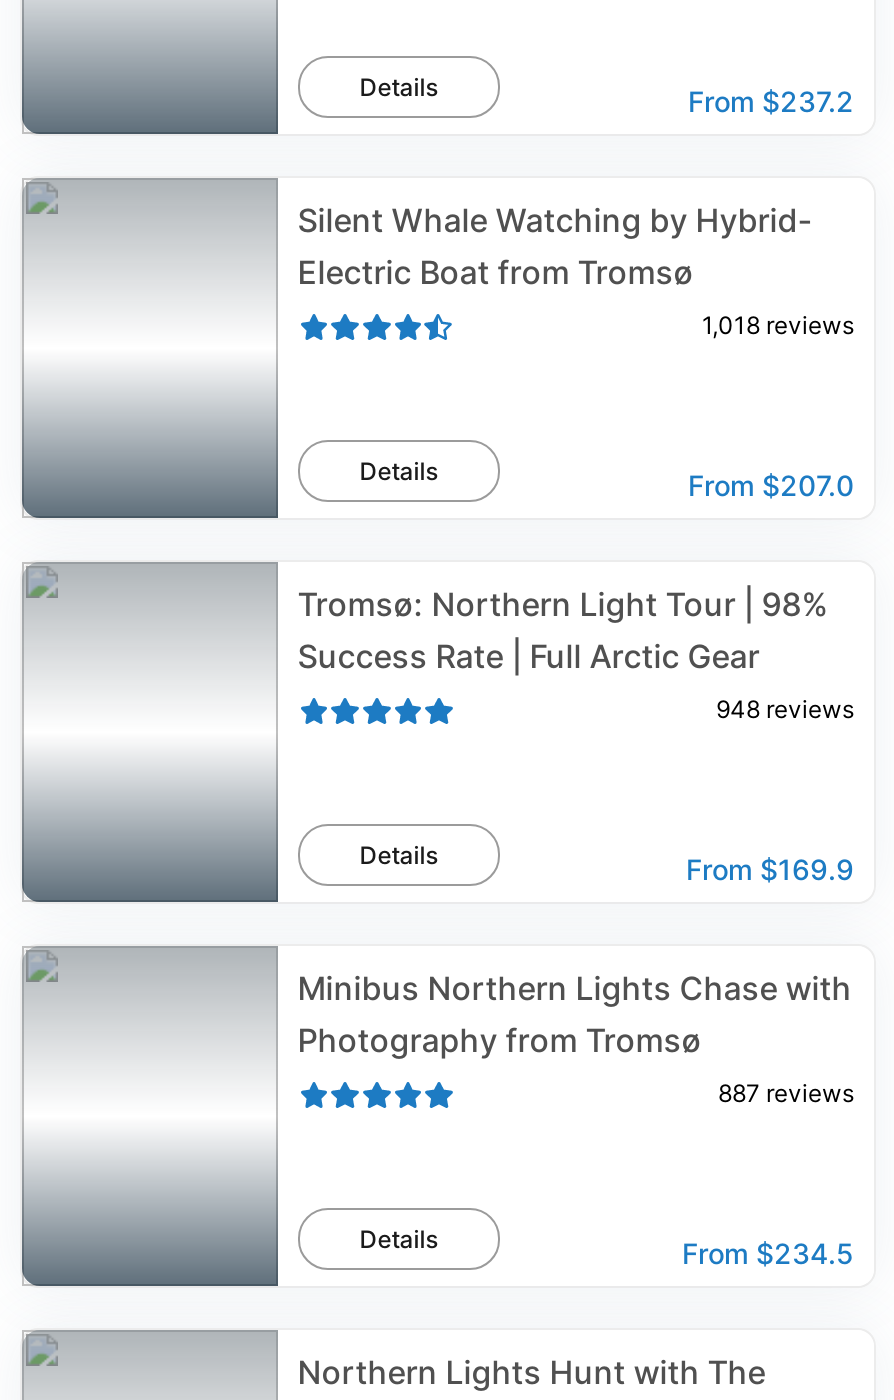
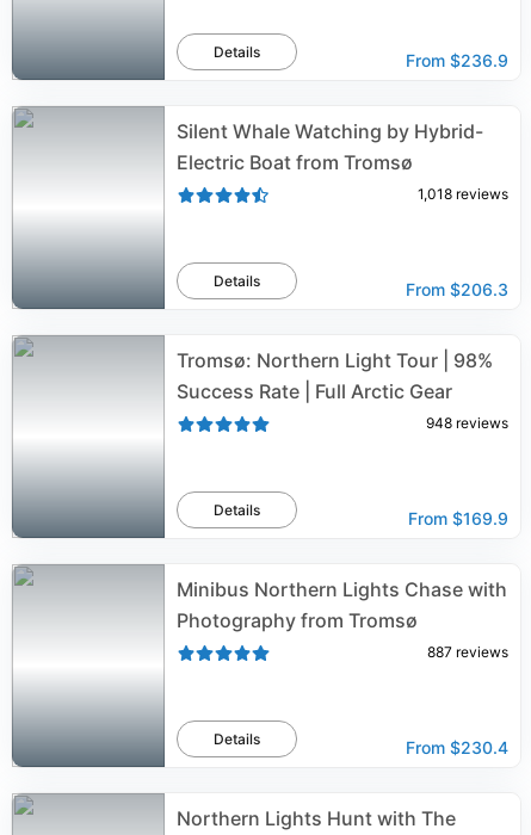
- From $237.2
+ From $236.9

- From $207.0
+ From $206.3

- From $234.5
+ From $230.4
